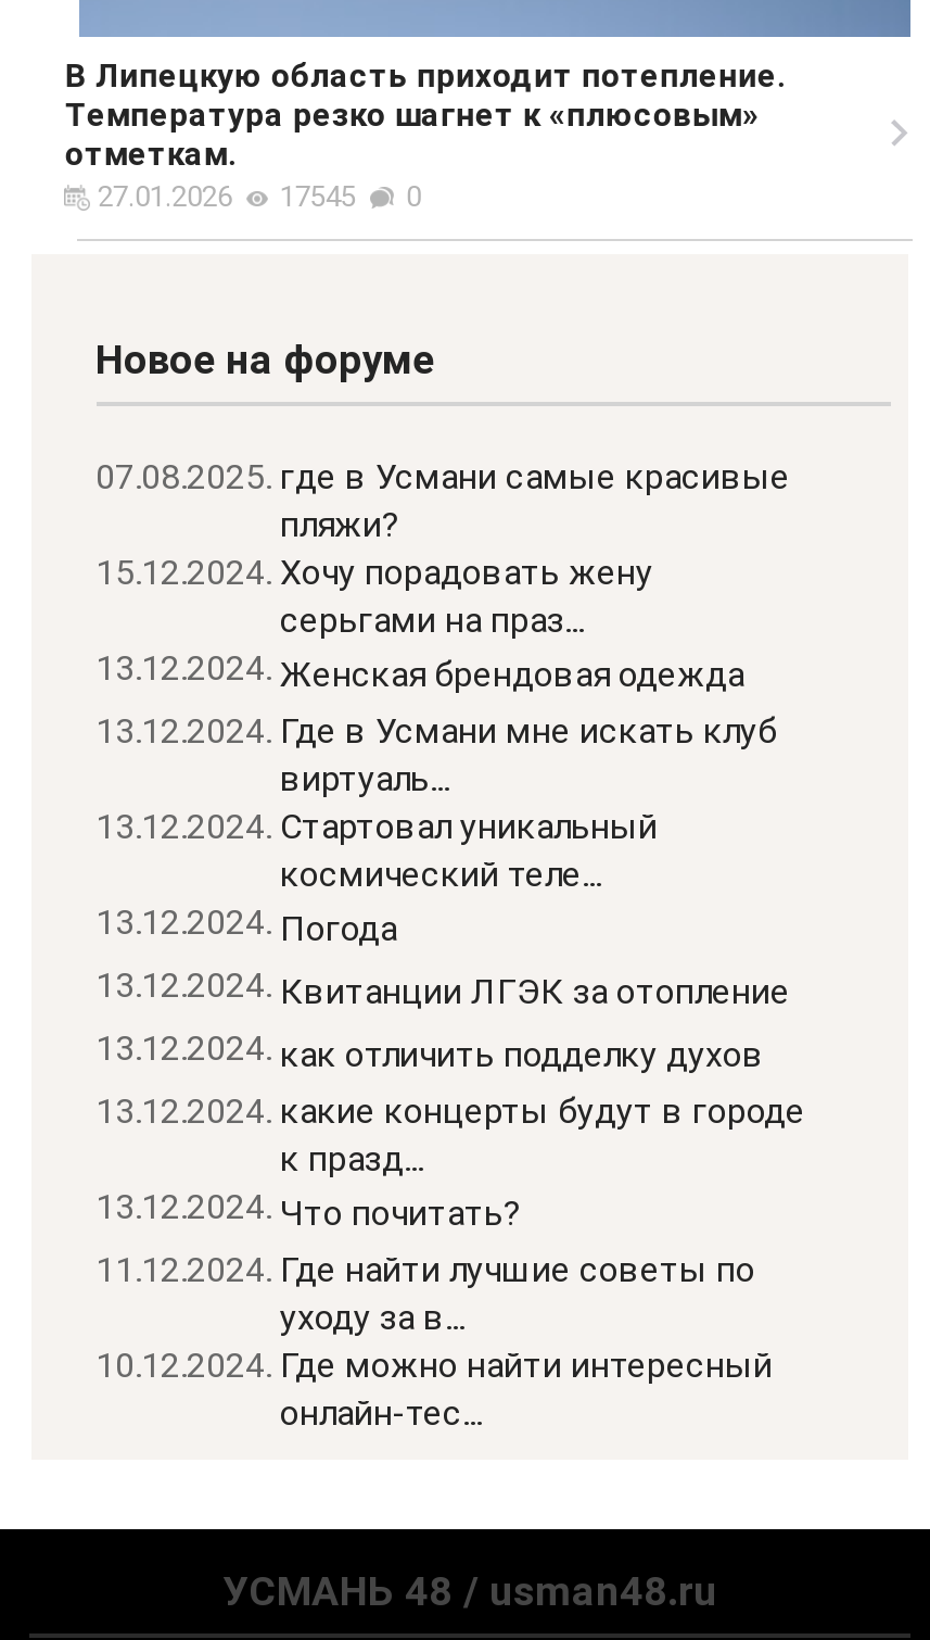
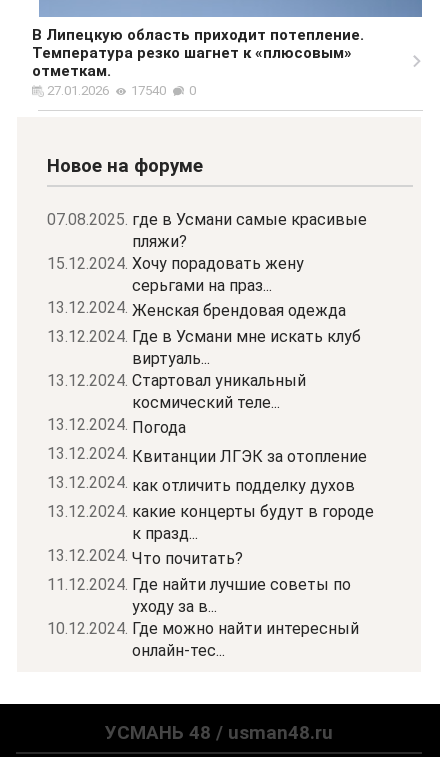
- 27.01.2026 17545 0
+ 27.01.2026 17540 0
